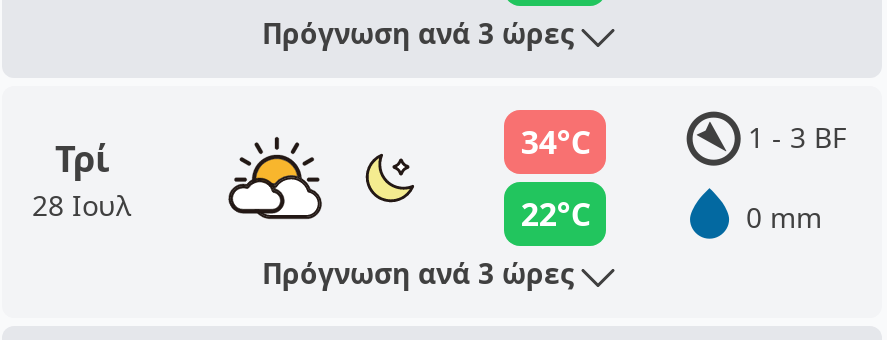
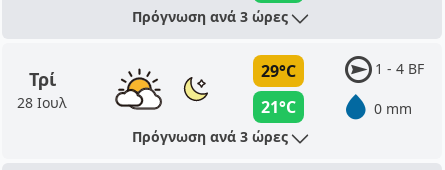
- 34°C
+ 29°C

- 1 - 3 BF
+ 1 - 4 BF

- 22°C
+ 21°C
